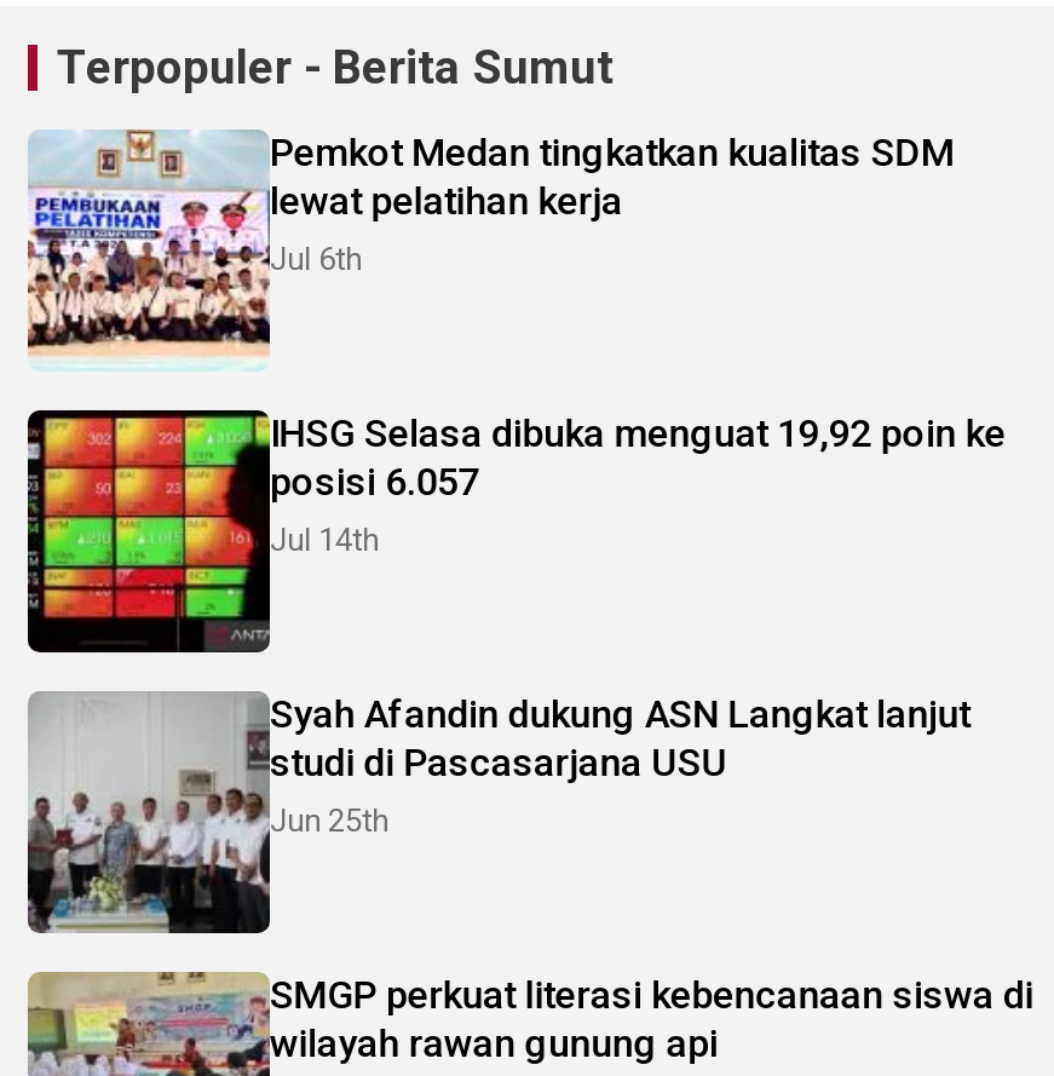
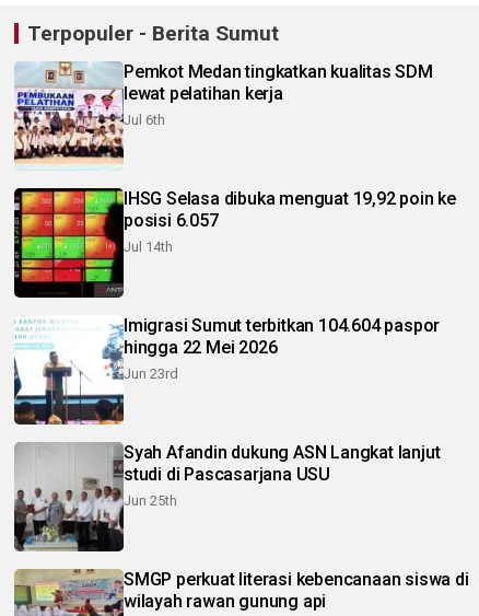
+ [image]
+ Imigrasi Sumut terbitkan 104.604 paspor
+ hingga 22 Mei 2026
+ Jun 23rd
